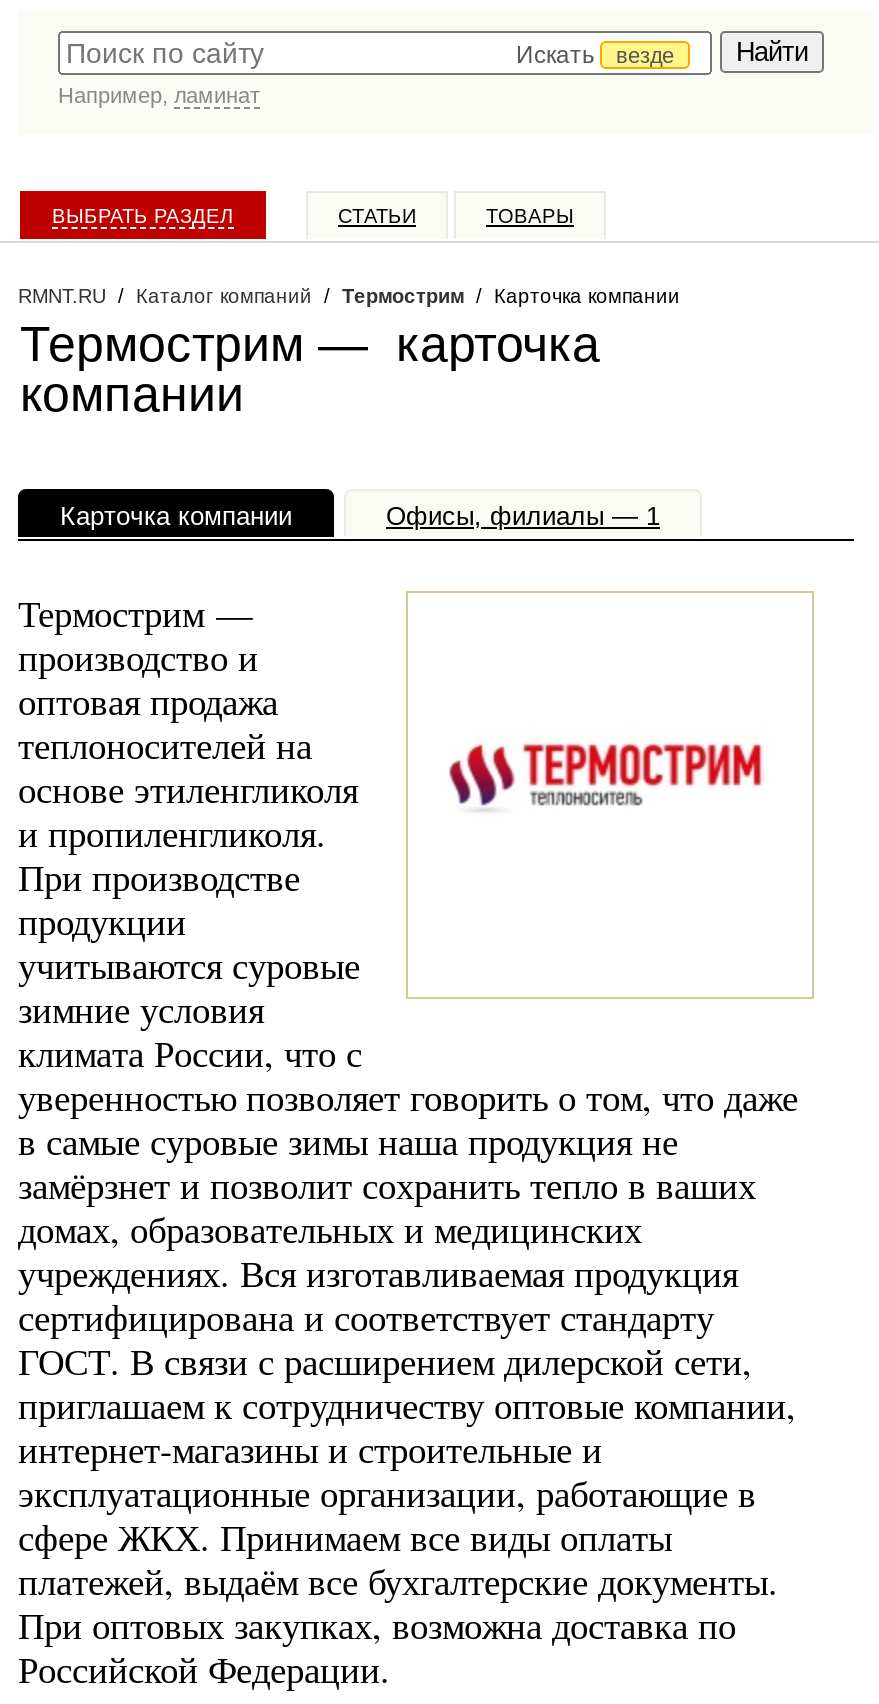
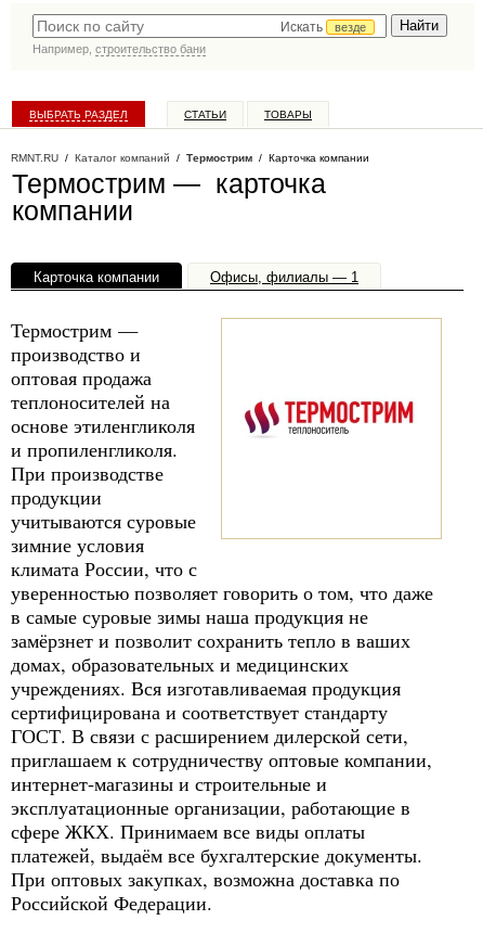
- Например, ламинат
+ Например, строительство бани
